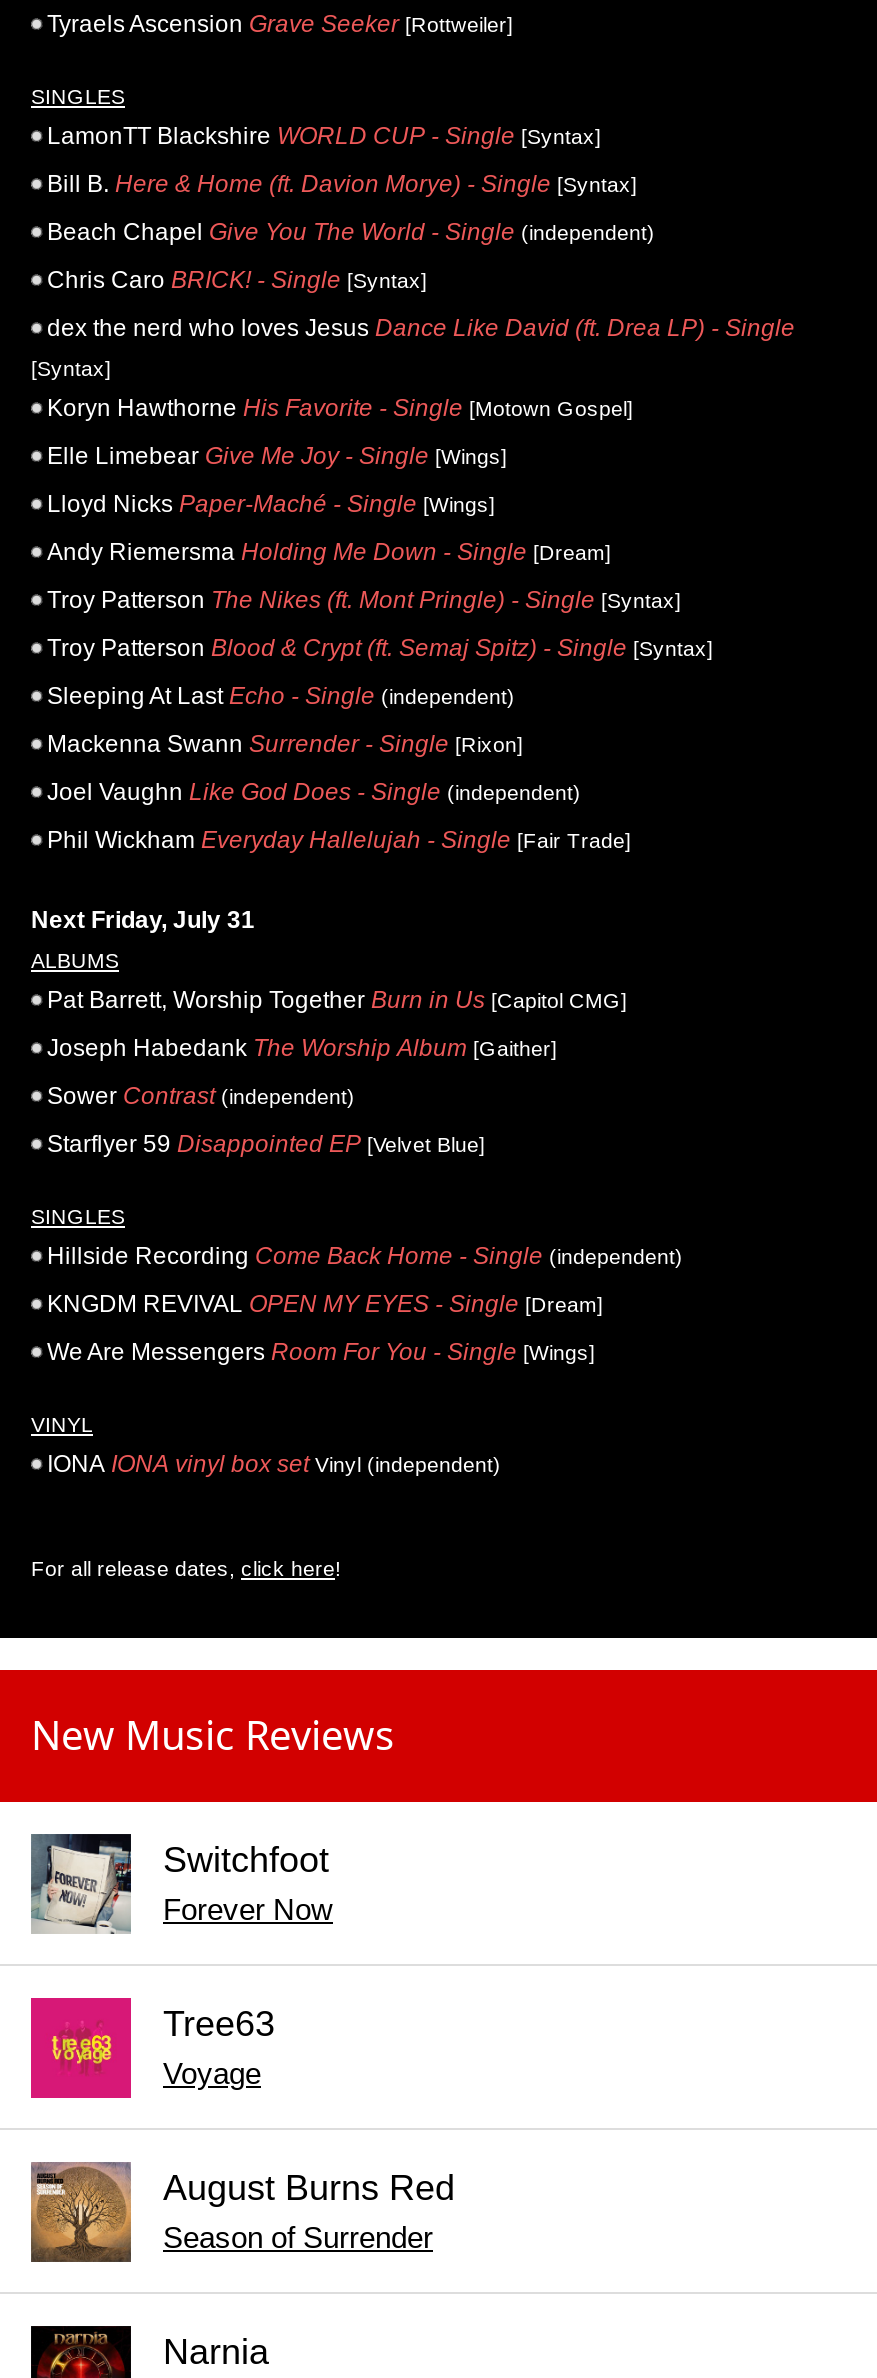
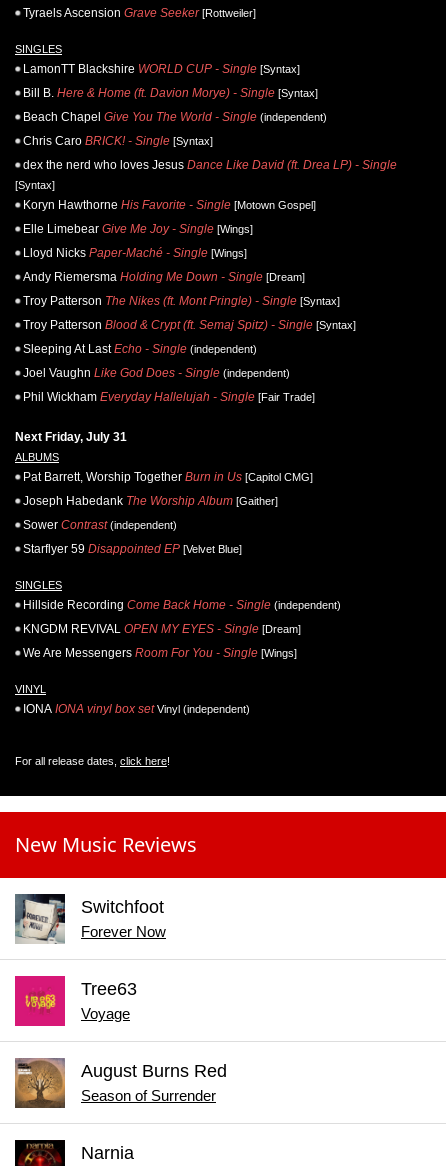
- Mackenna Swann Surrender - Single [Rixon]
